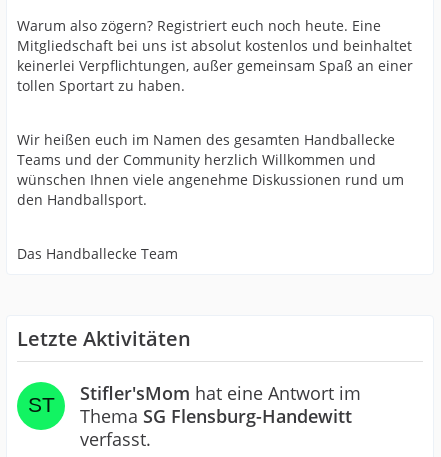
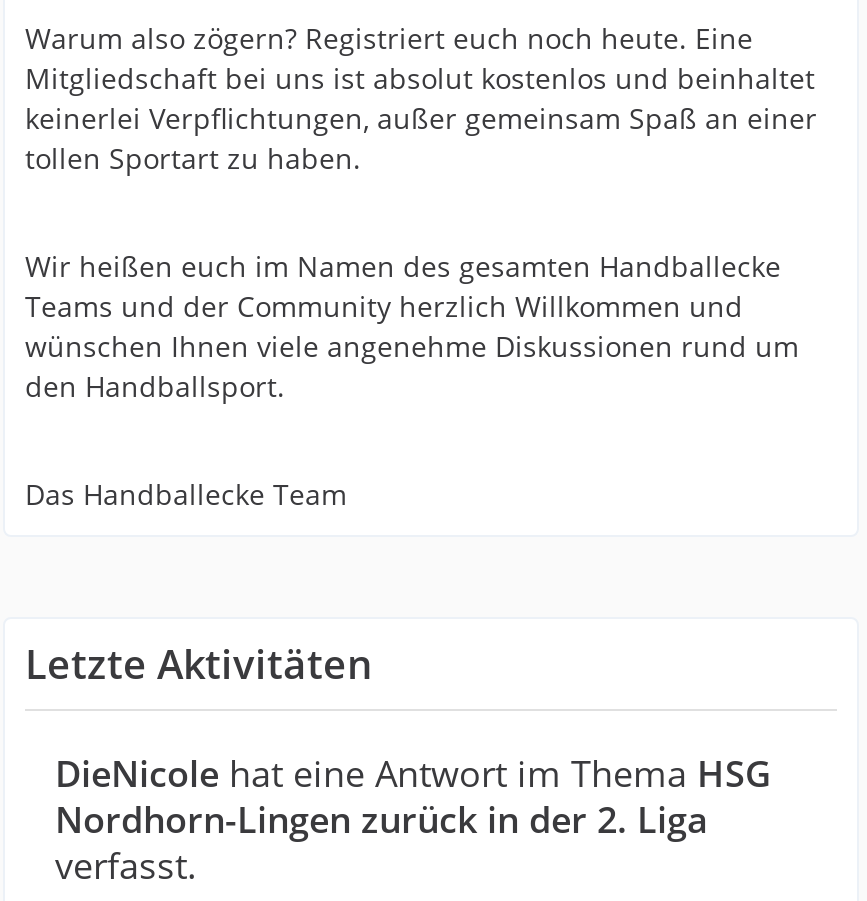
- Stifler'sMom hat eine Antwort im
- Thema SG Flensburg-Handewitt
+ DieNicole hat eine Antwort im Thema HSG
+ Nordhorn-Lingen zurück in der 2. Liga
